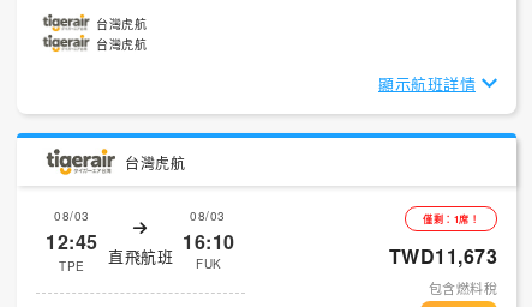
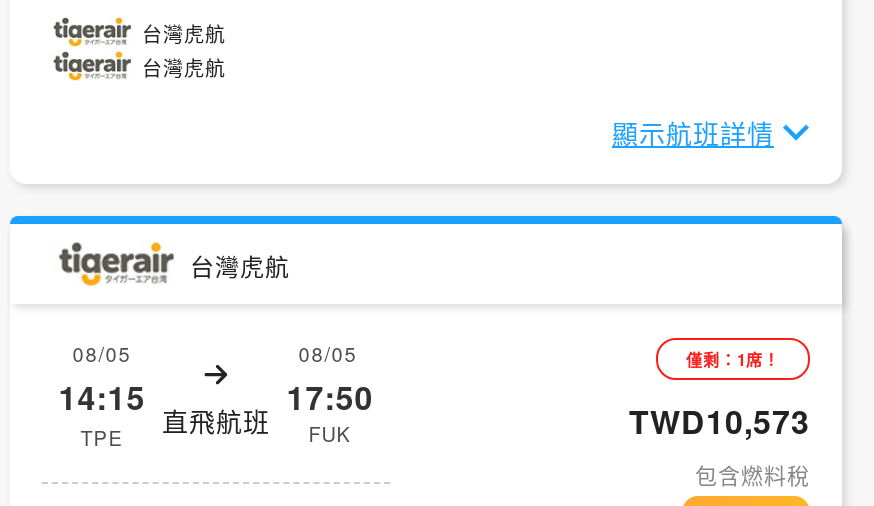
- 08/03
+ 08/05

- 08/03
+ 08/05

- 12:45
+ 14:15

- 16:10
+ 17:50

- TWD11,673
+ TWD10,573
